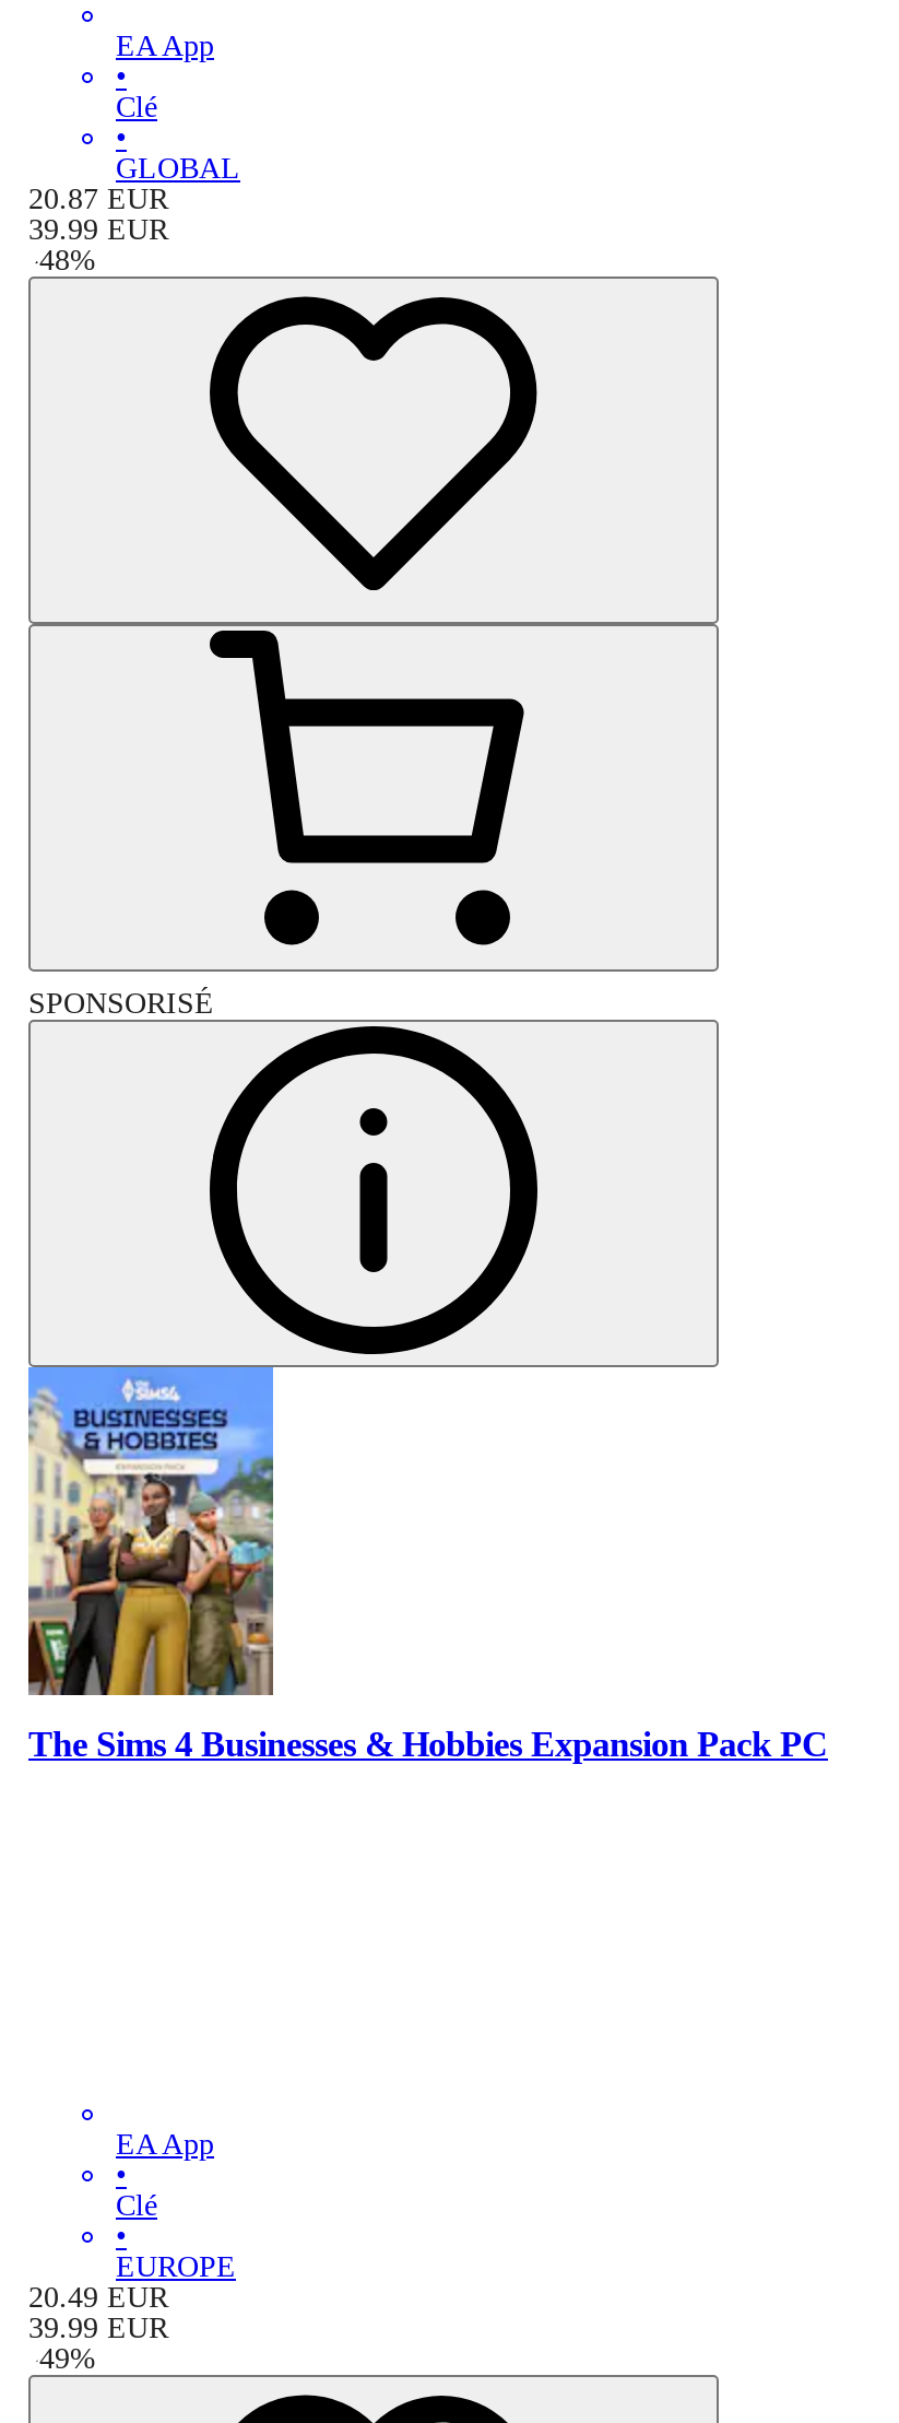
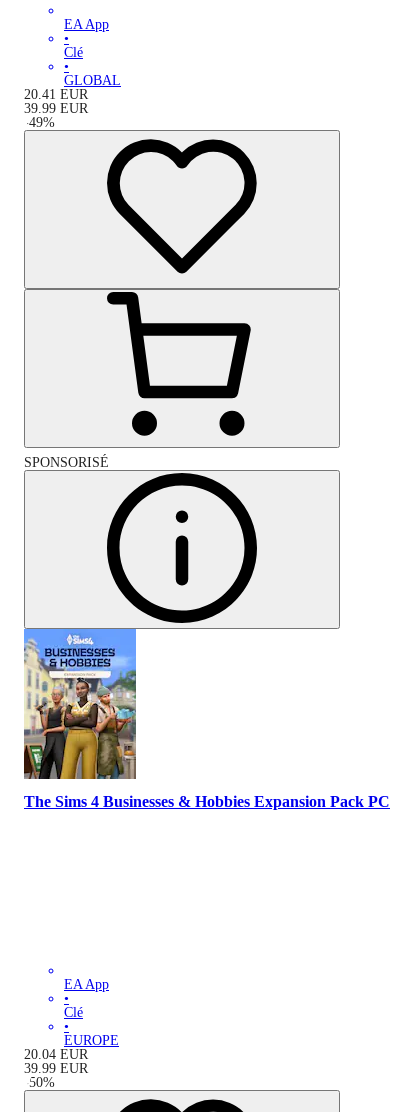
- 20.87 EUR
+ 20.41 EUR

- - 48%
+ - 49%

- 20.49 EUR
+ 20.04 EUR

- - 49%
+ - 50%
